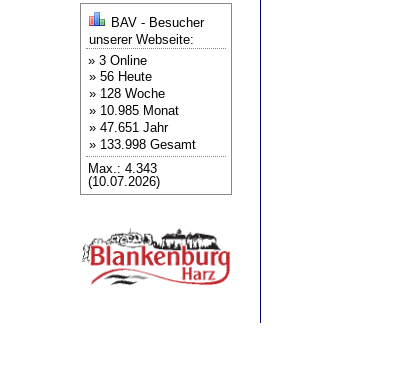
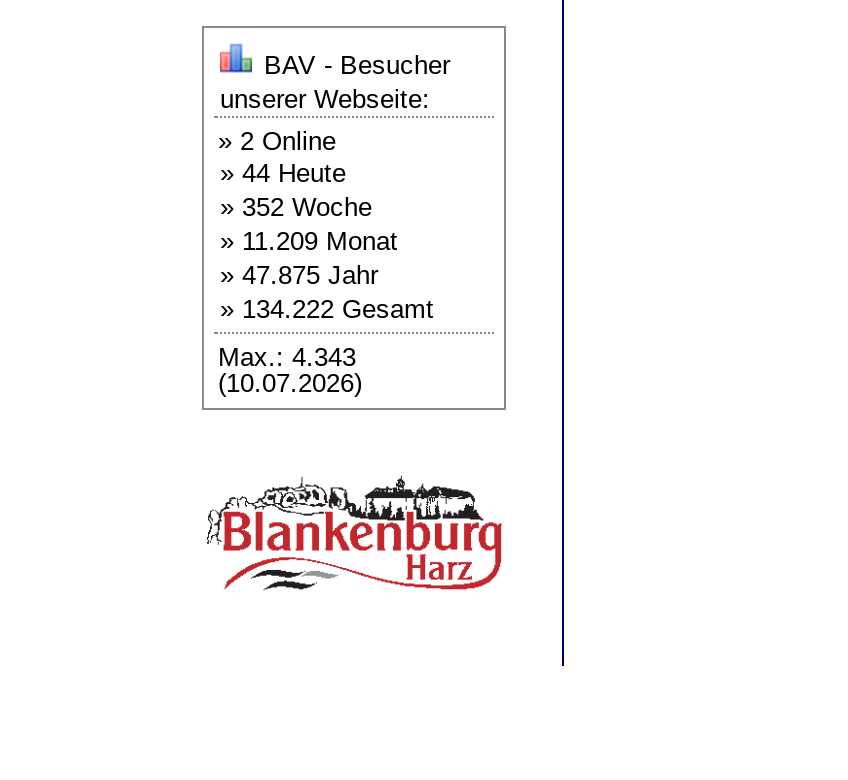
- » 3 Online
+ » 2 Online

- » 56 Heute
+ » 44 Heute

- » 128 Woche
+ » 352 Woche

- » 10.985 Monat
+ » 11.209 Monat

- » 47.651 Jahr
+ » 47.875 Jahr

- » 133.998 Gesamt
+ » 134.222 Gesamt
